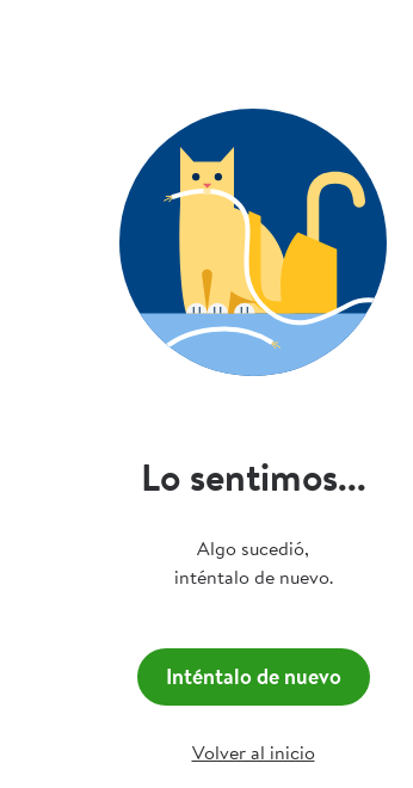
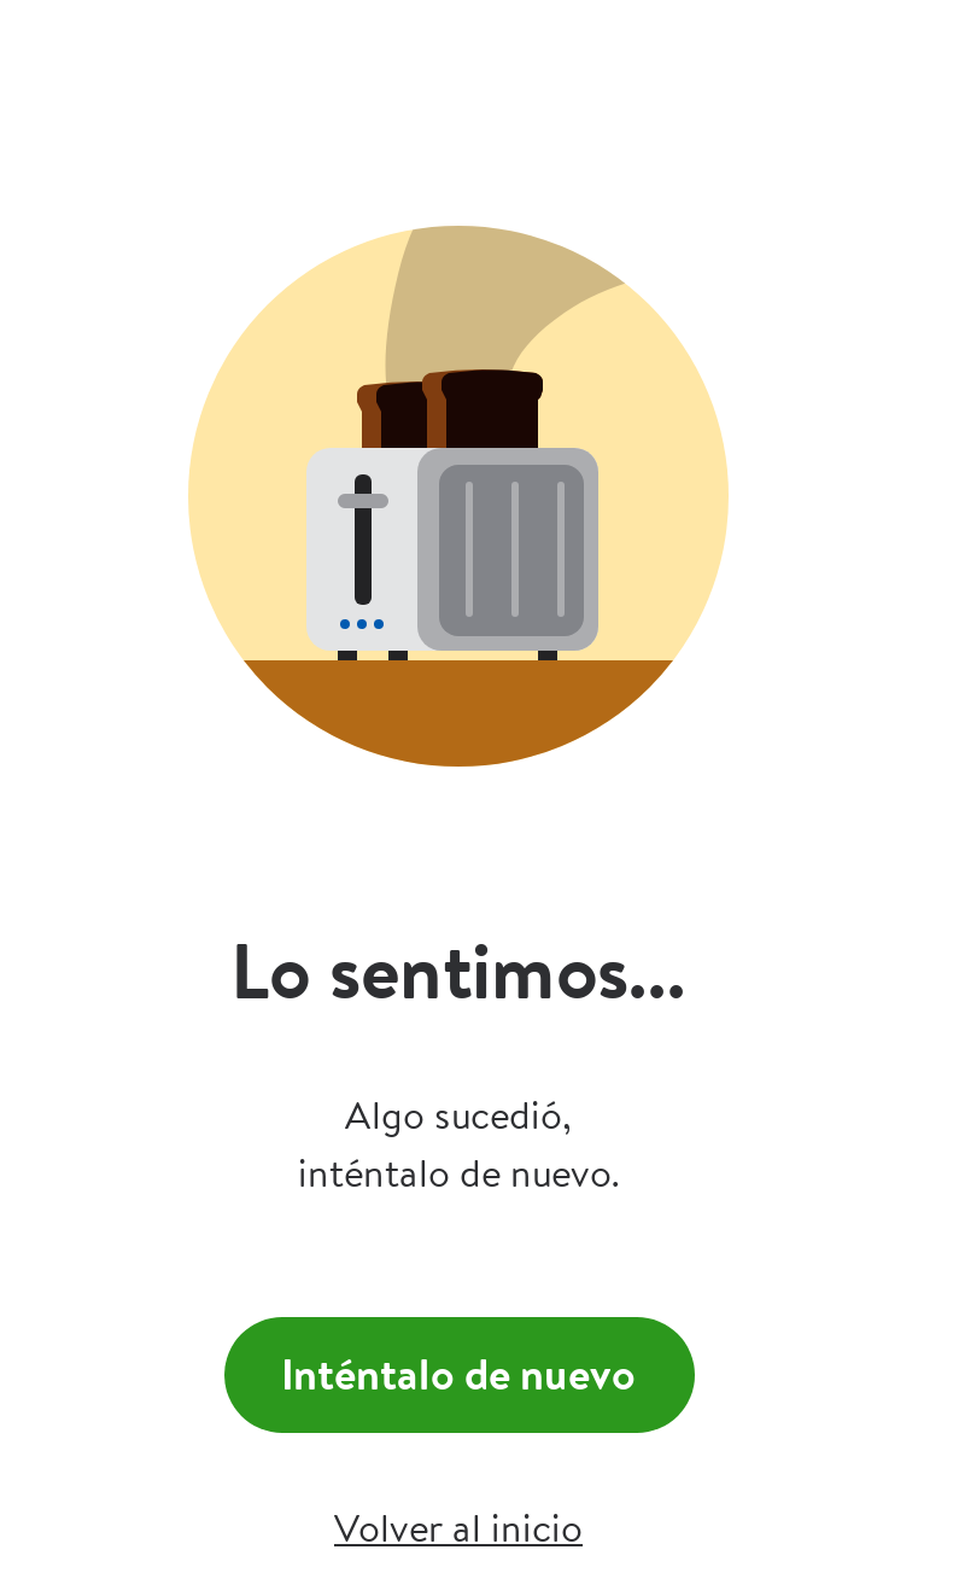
- [image]
+ [image]
